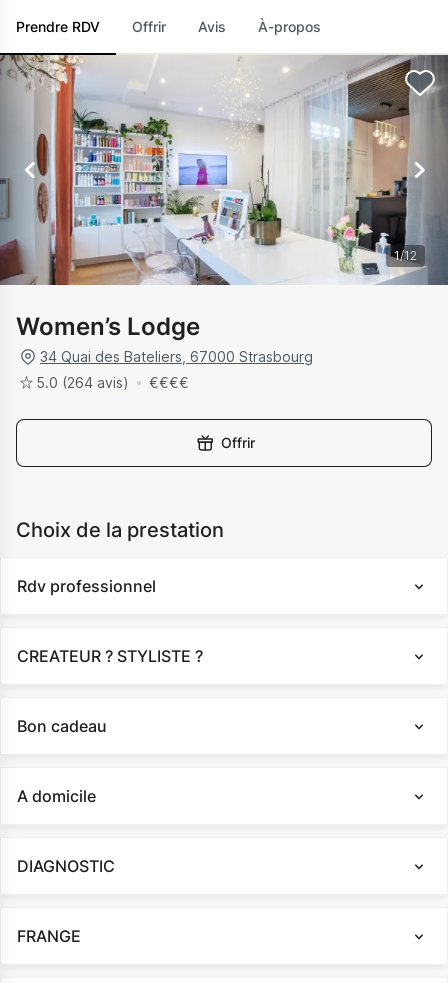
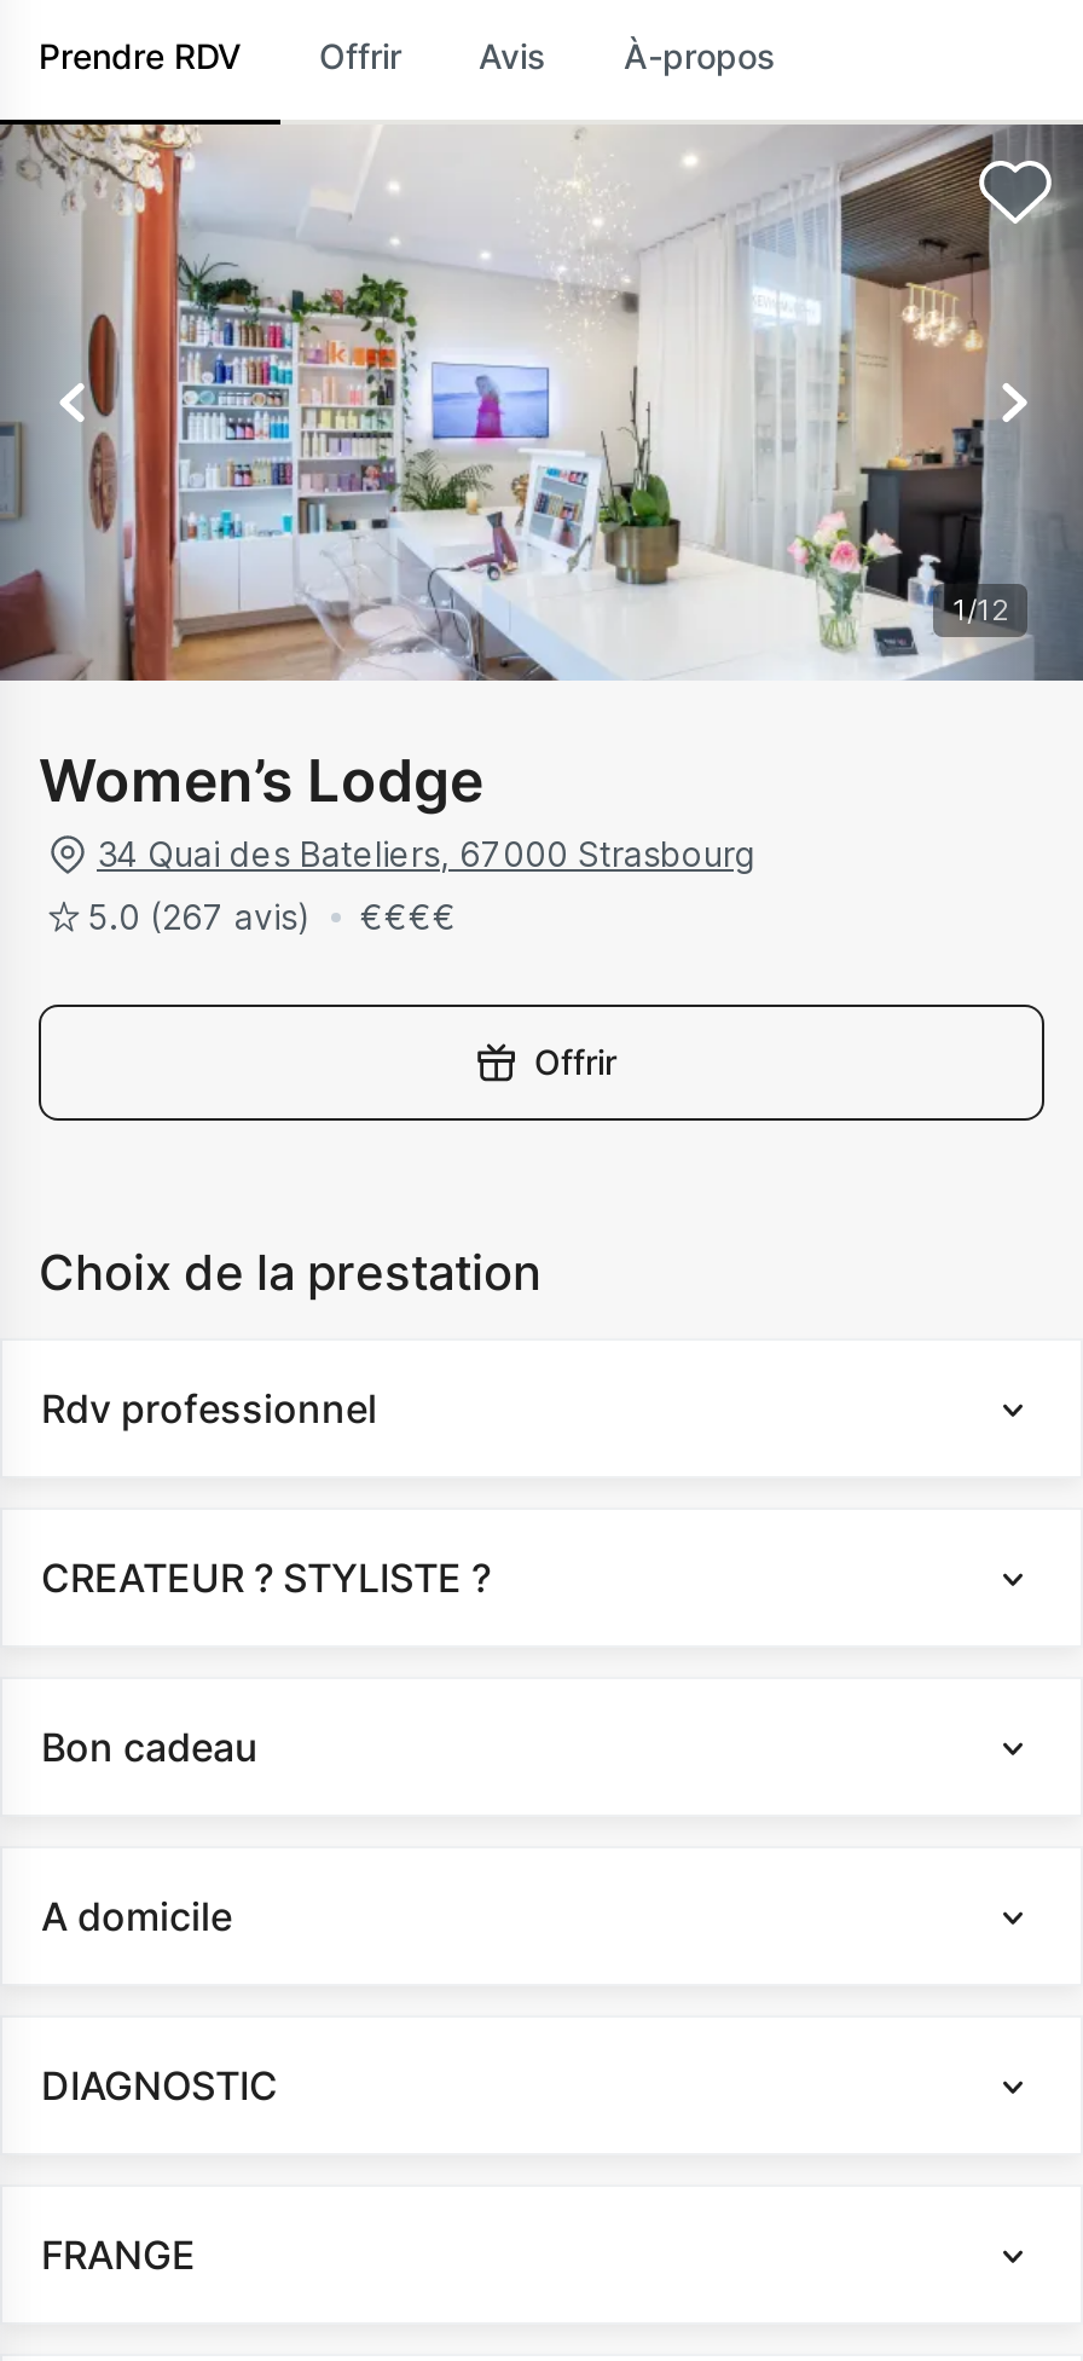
- 5.0 (264 avis)
+ 5.0 (267 avis)
